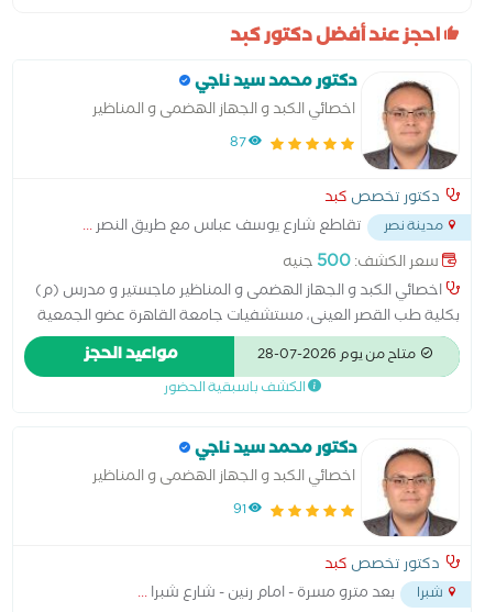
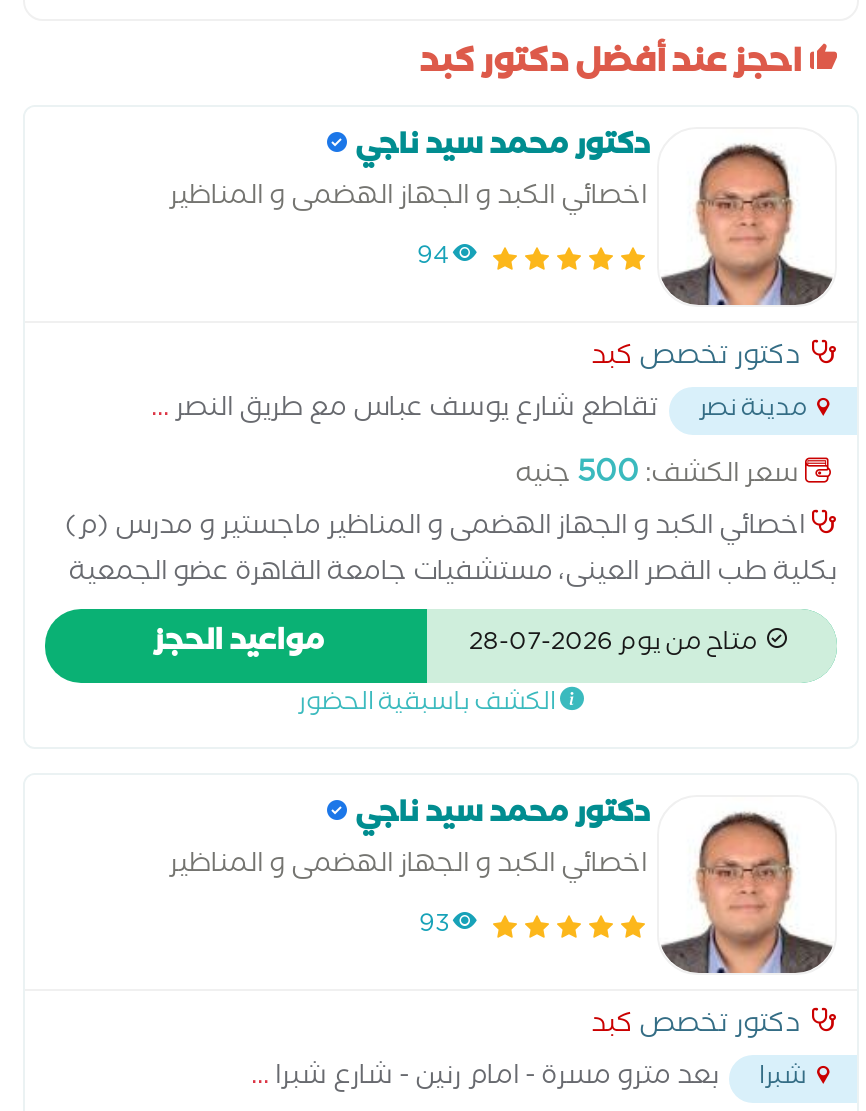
- 87
+ 94

- 91
+ 93
